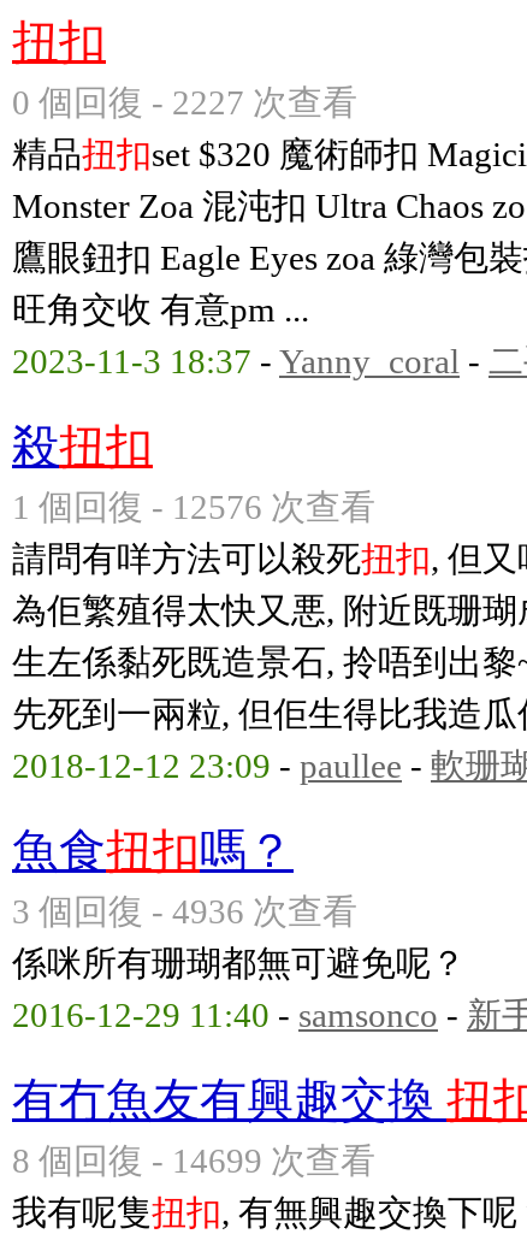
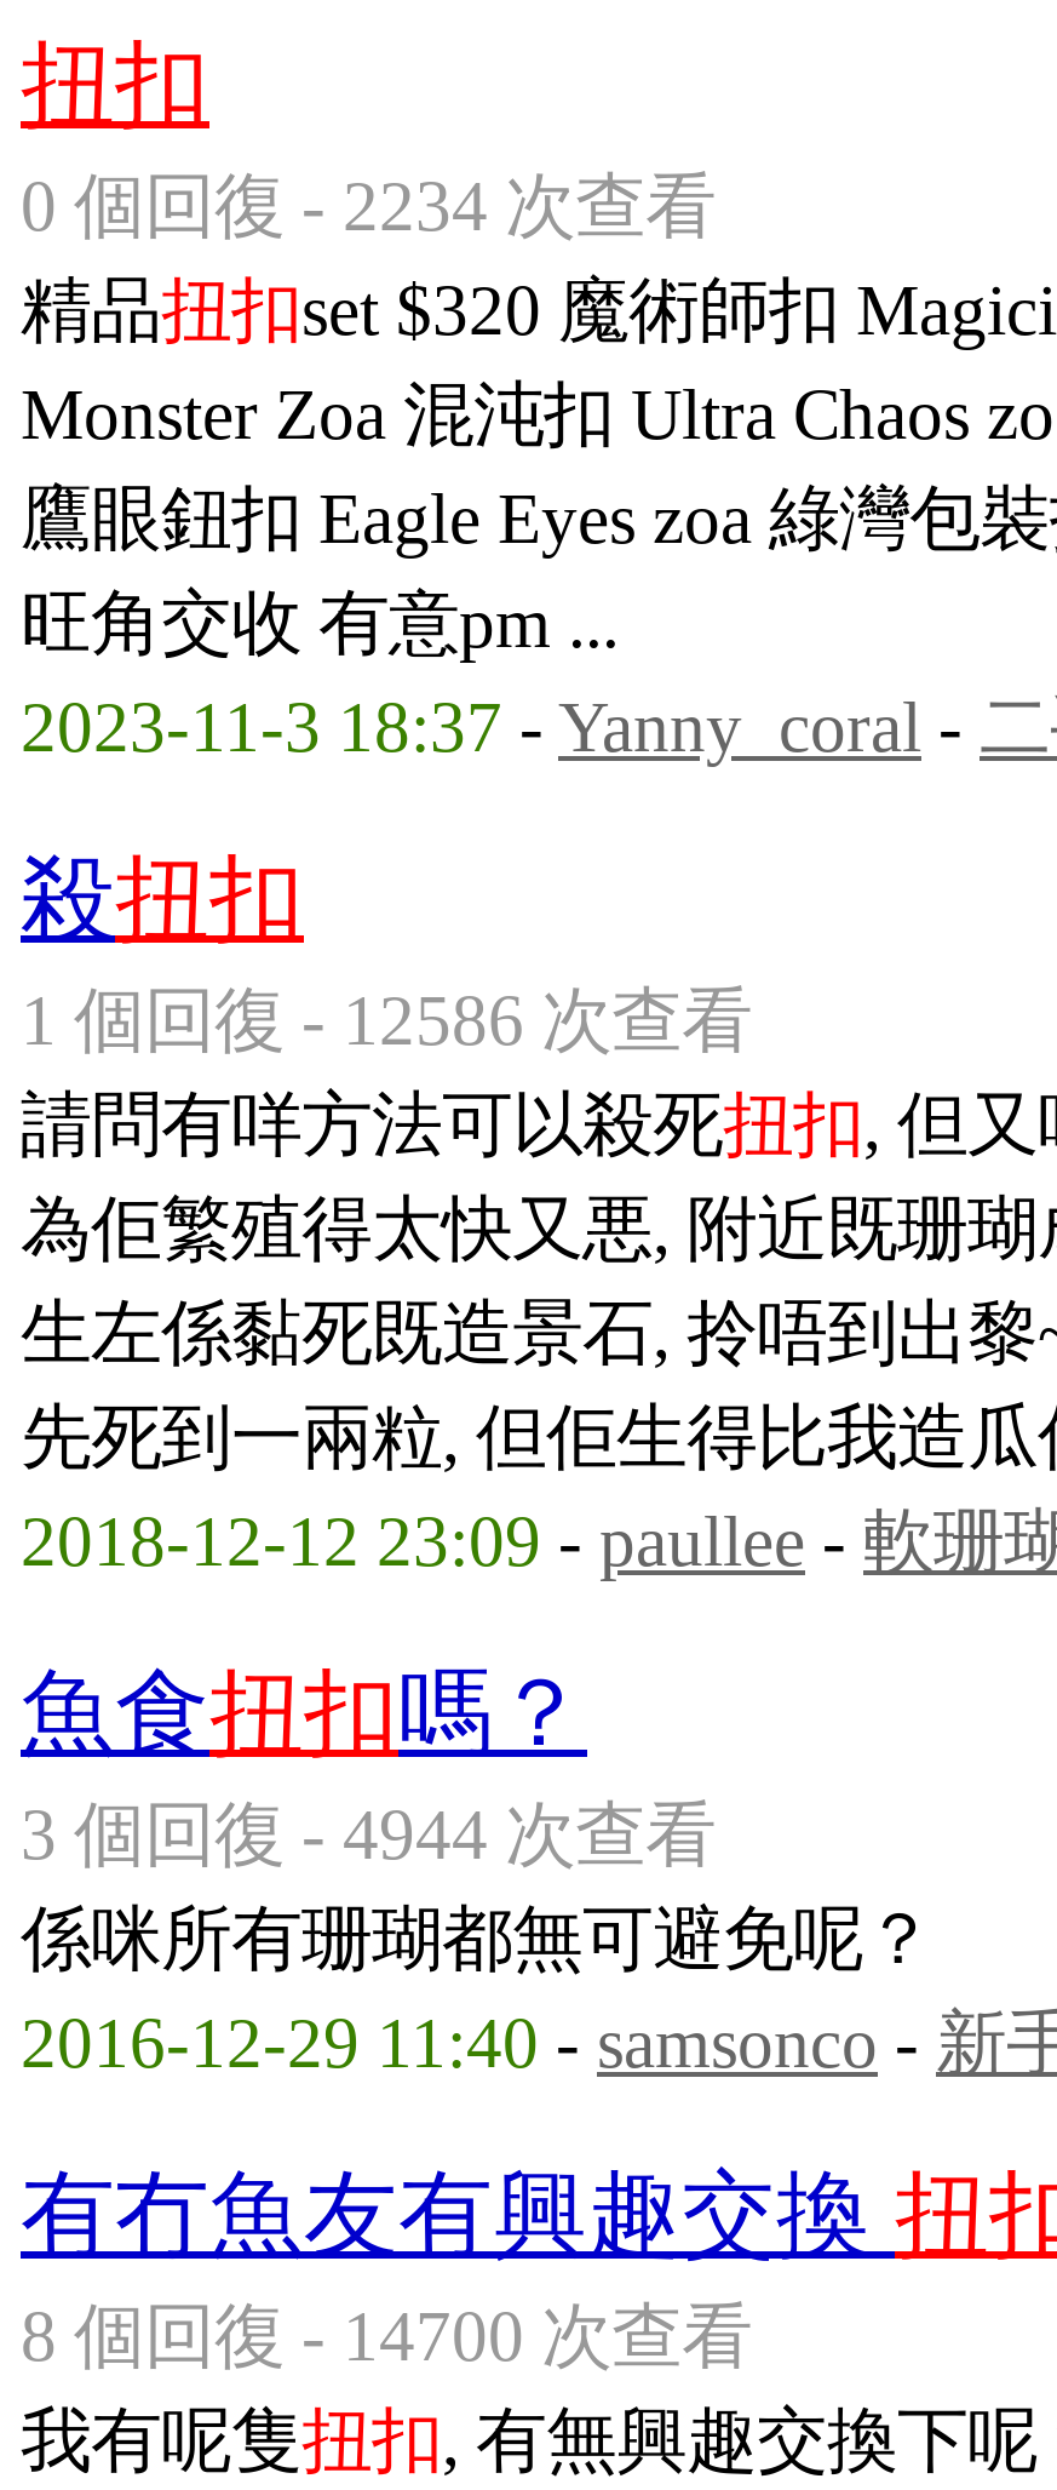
- 0 個回復 - 2227 次查看
+ 0 個回復 - 2234 次查看

- 1 個回復 - 12576 次查看
+ 1 個回復 - 12586 次查看

- 3 個回復 - 4936 次查看
+ 3 個回復 - 4944 次查看

- 8 個回復 - 14699 次查看
+ 8 個回復 - 14700 次查看
